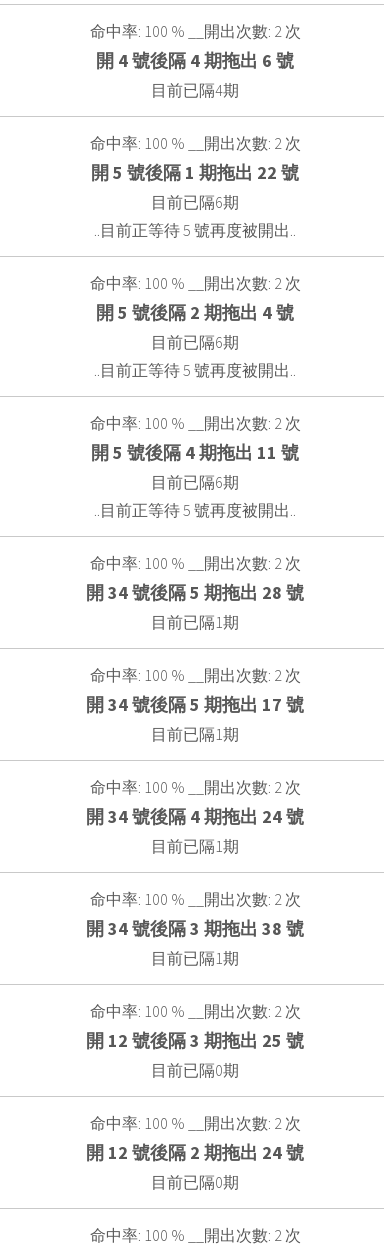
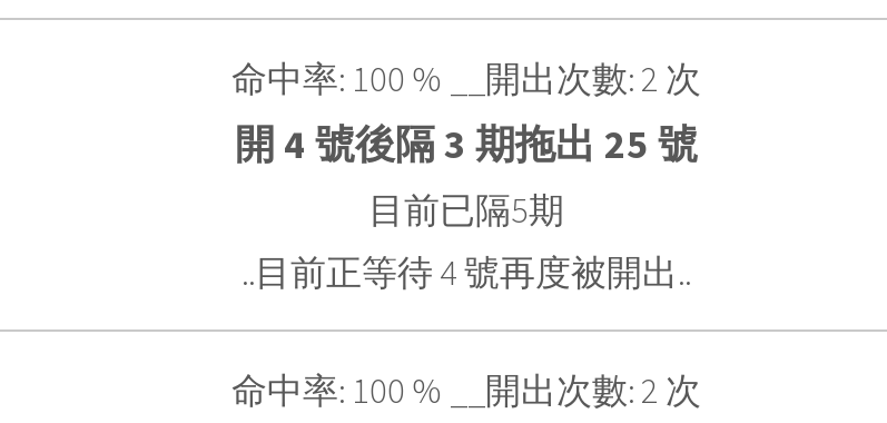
- 開 4 號後隔 4 期拖出 6 號
- 目前已隔4期
- 命中率: 100 % __開出次數: 2 次
- 開 5 號後隔 1 期拖出 22 號
- 目前已隔6期
- ..目前正等待 5 號再度被開出..
- 命中率: 100 % __開出次數: 2 次
- 開 5 號後隔 2 期拖出 4 號
- 目前已隔6期
- ..目前正等待 5 號再度被開出..
- 命中率: 100 % __開出次數: 2 次
- 開 5 號後隔 4 期拖出 11 號
- 目前已隔6期
- ..目前正等待 5 號再度被開出..
- 命中率: 100 % __開出次數: 2 次
- 開 34 號後隔 5 期拖出 28 號
- 目前已隔1期
- 命中率: 100 % __開出次數: 2 次
- 開 34 號後隔 5 期拖出 17 號
- 目前已隔1期
- 命中率: 100 % __開出次數: 2 次
- 開 34 號後隔 4 期拖出 24 號
- 目前已隔1期
- 命中率: 100 % __開出次數: 2 次
- 開 34 號後隔 3 期拖出 38 號
- 目前已隔1期
- 命中率: 100 % __開出次數: 2 次
- 開 12 號後隔 3 期拖出 25 號
- 目前已隔0期
- 命中率: 100 % __開出次數: 2 次
- 開 12 號後隔 2 期拖出 24 號
- 目前已隔0期
+ 開 4 號後隔 3 期拖出 25 號
+ 目前已隔5期
+ ..目前正等待 4 號再度被開出..
